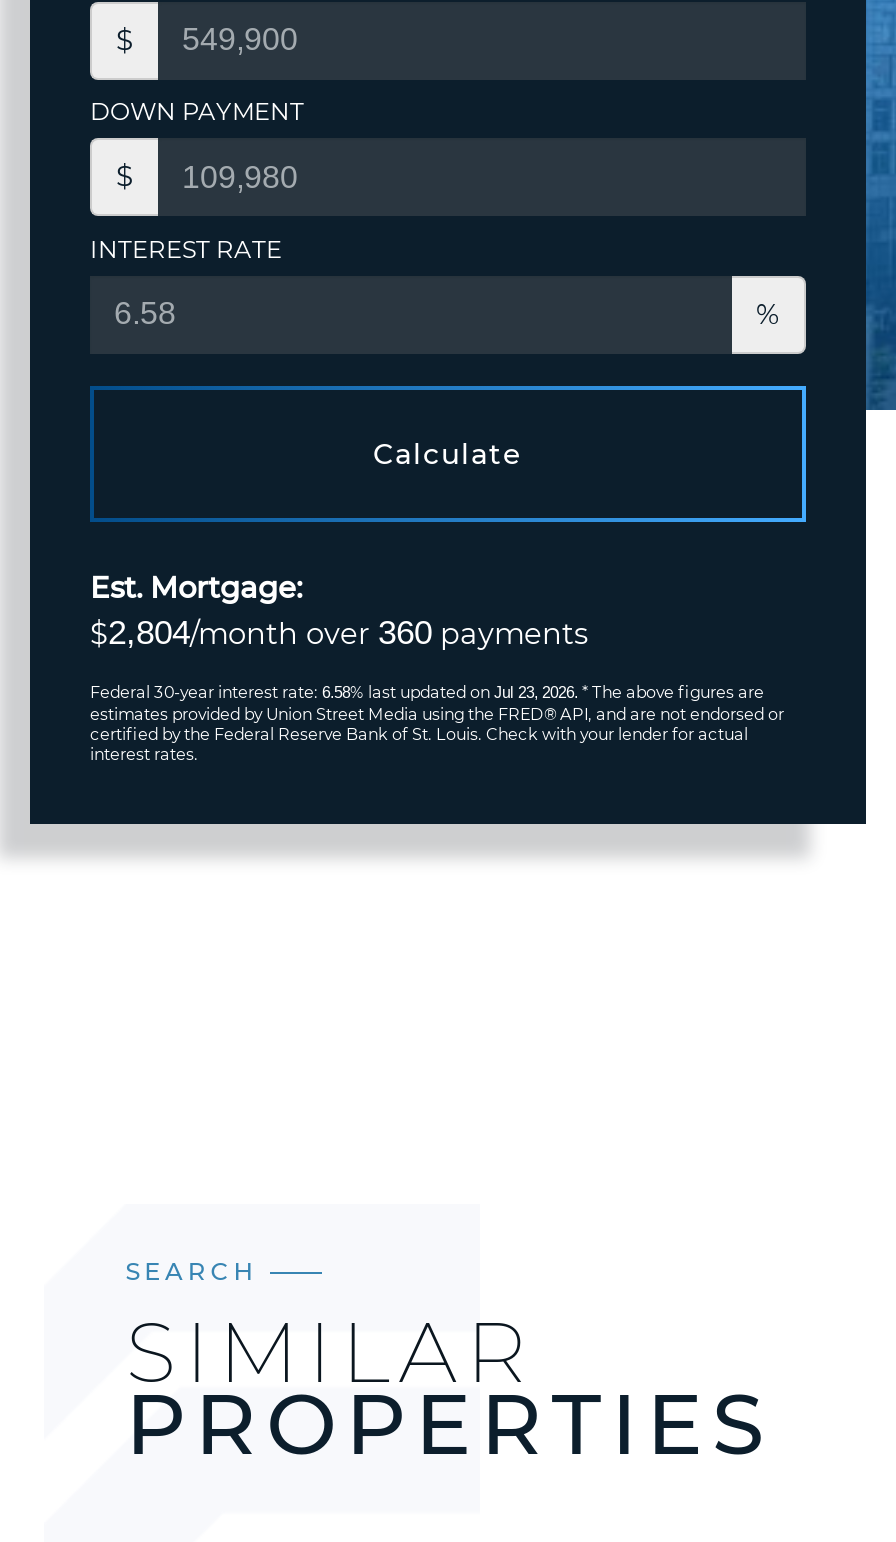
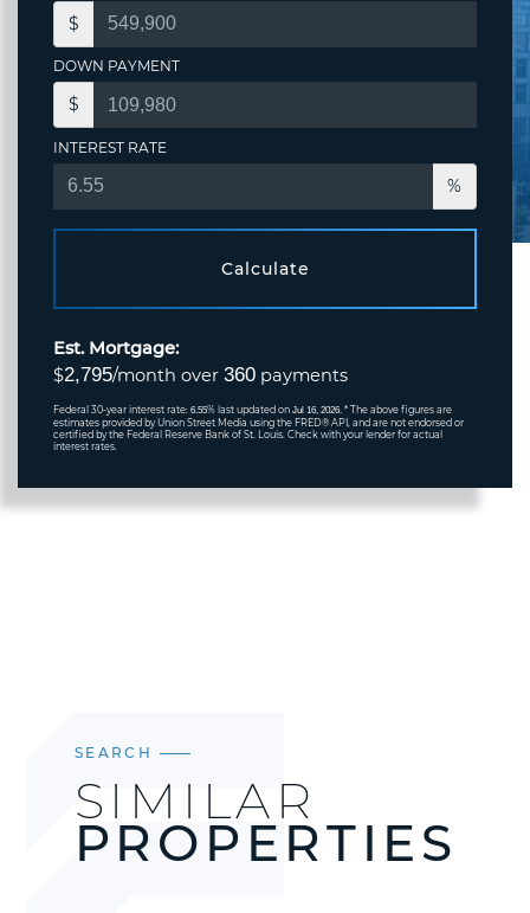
- $2,804/month over 360 payments
+ $2,795/month over 360 payments

- Federal 30-year interest rate: 6.58% last updated on Jul 23, 2026. * The above figures are
+ Federal 30-year interest rate: 6.55% last updated on Jul 16, 2026. * The above figures are
